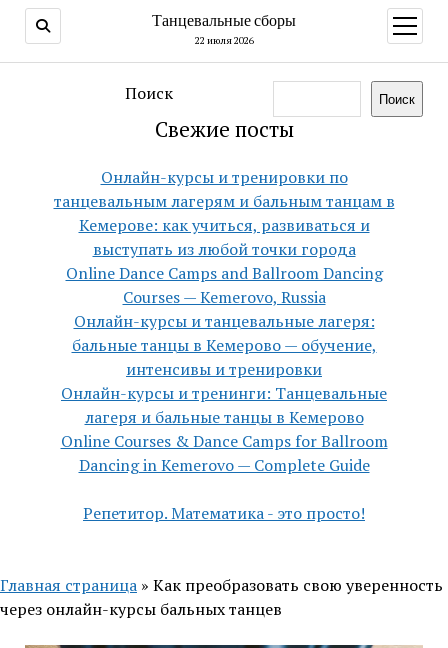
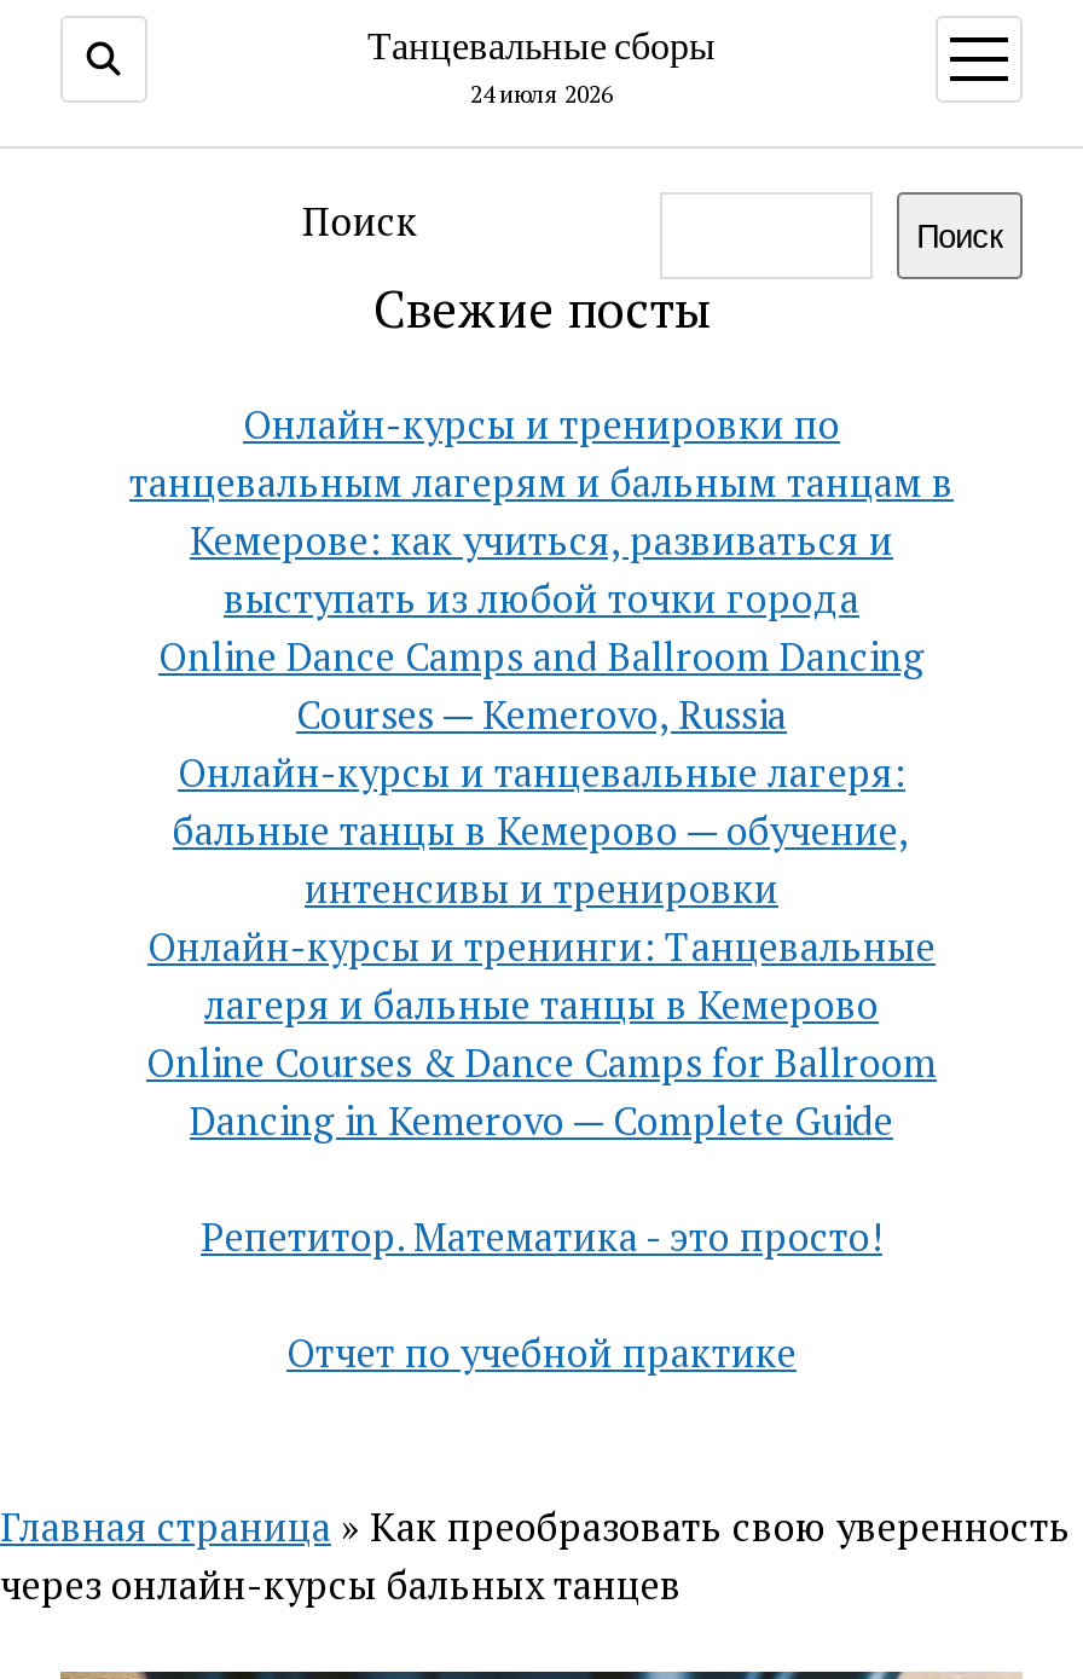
- 22 июля 2026
+ 24 июля 2026

+ Отчет по учебной практике
